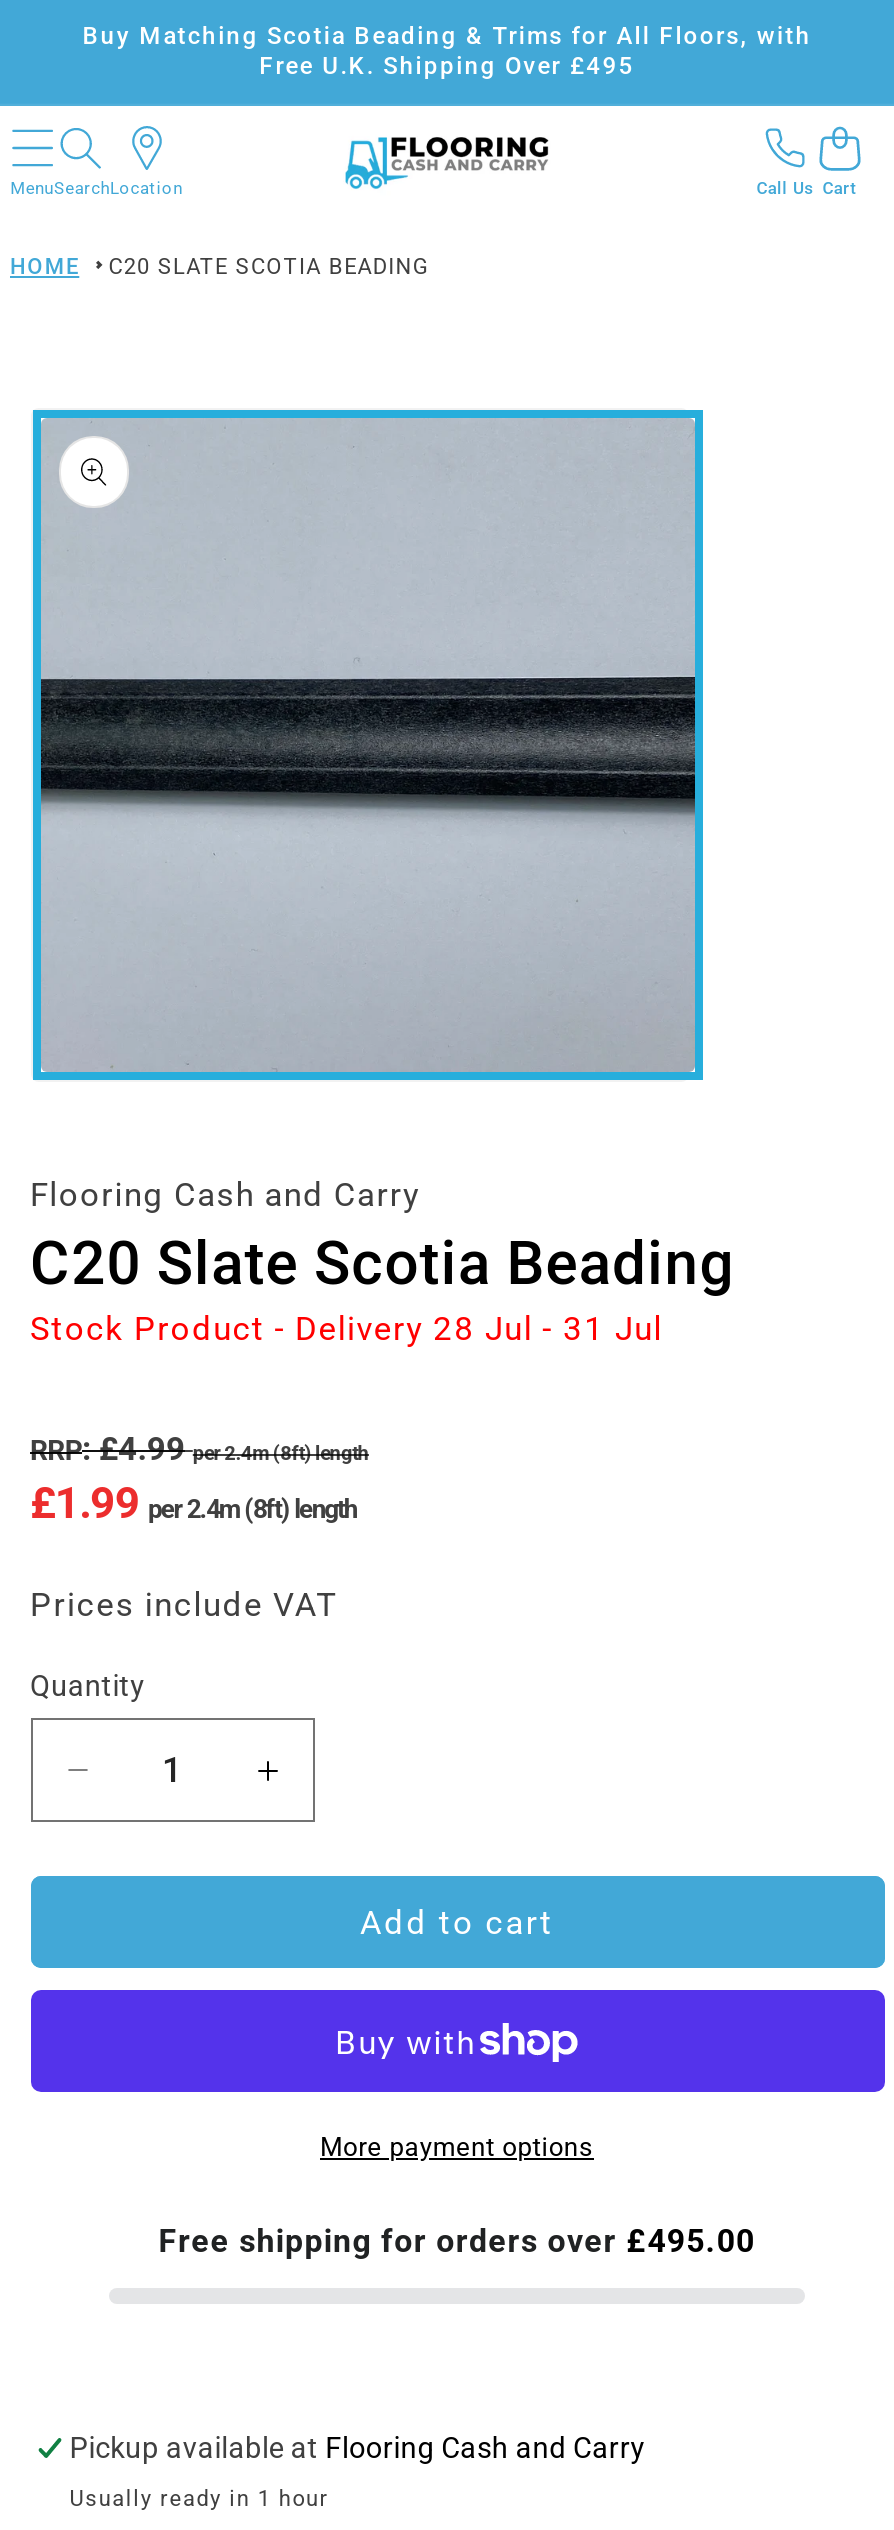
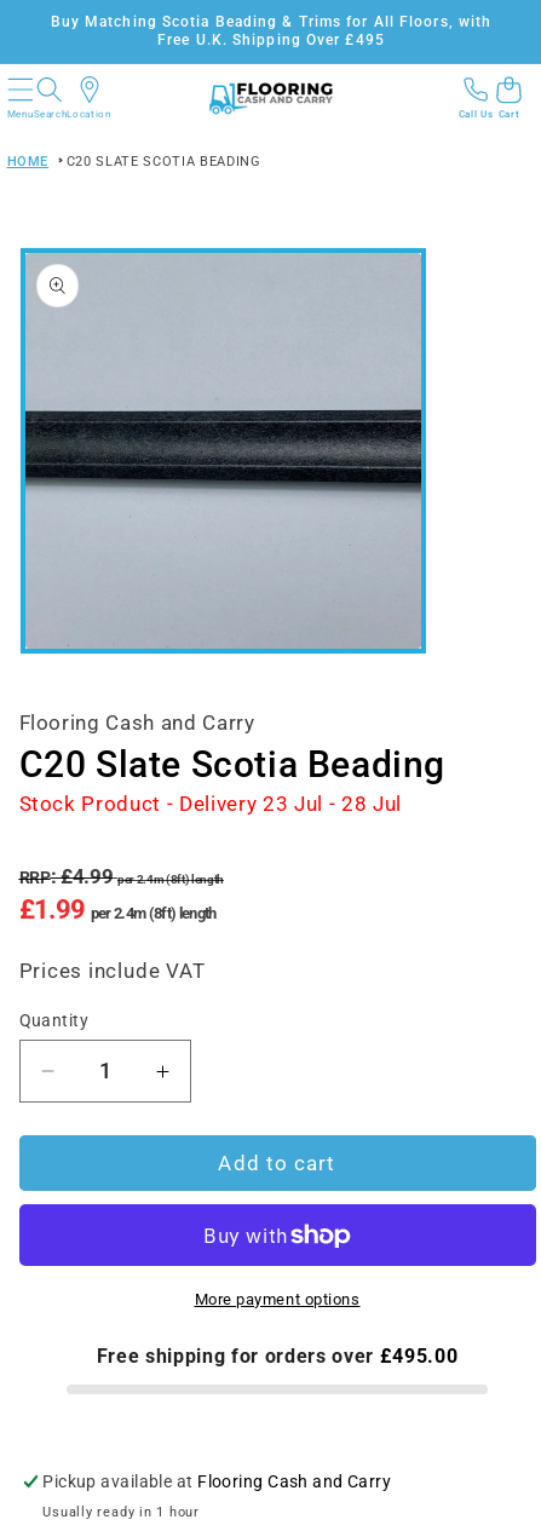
- Stock Product - Delivery 28 Jul - 31 Jul
+ Stock Product - Delivery 23 Jul - 28 Jul
